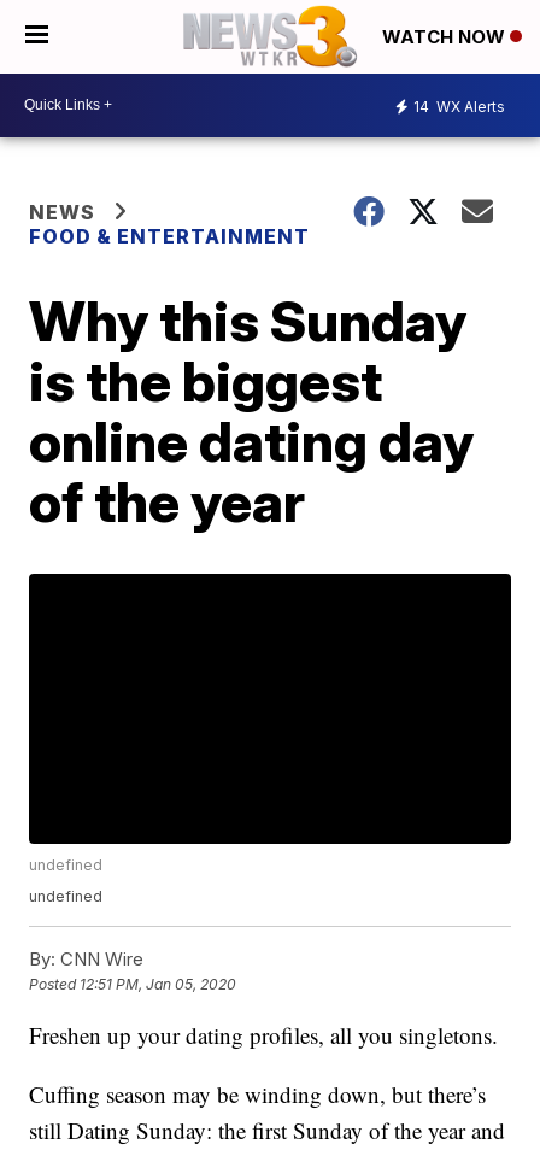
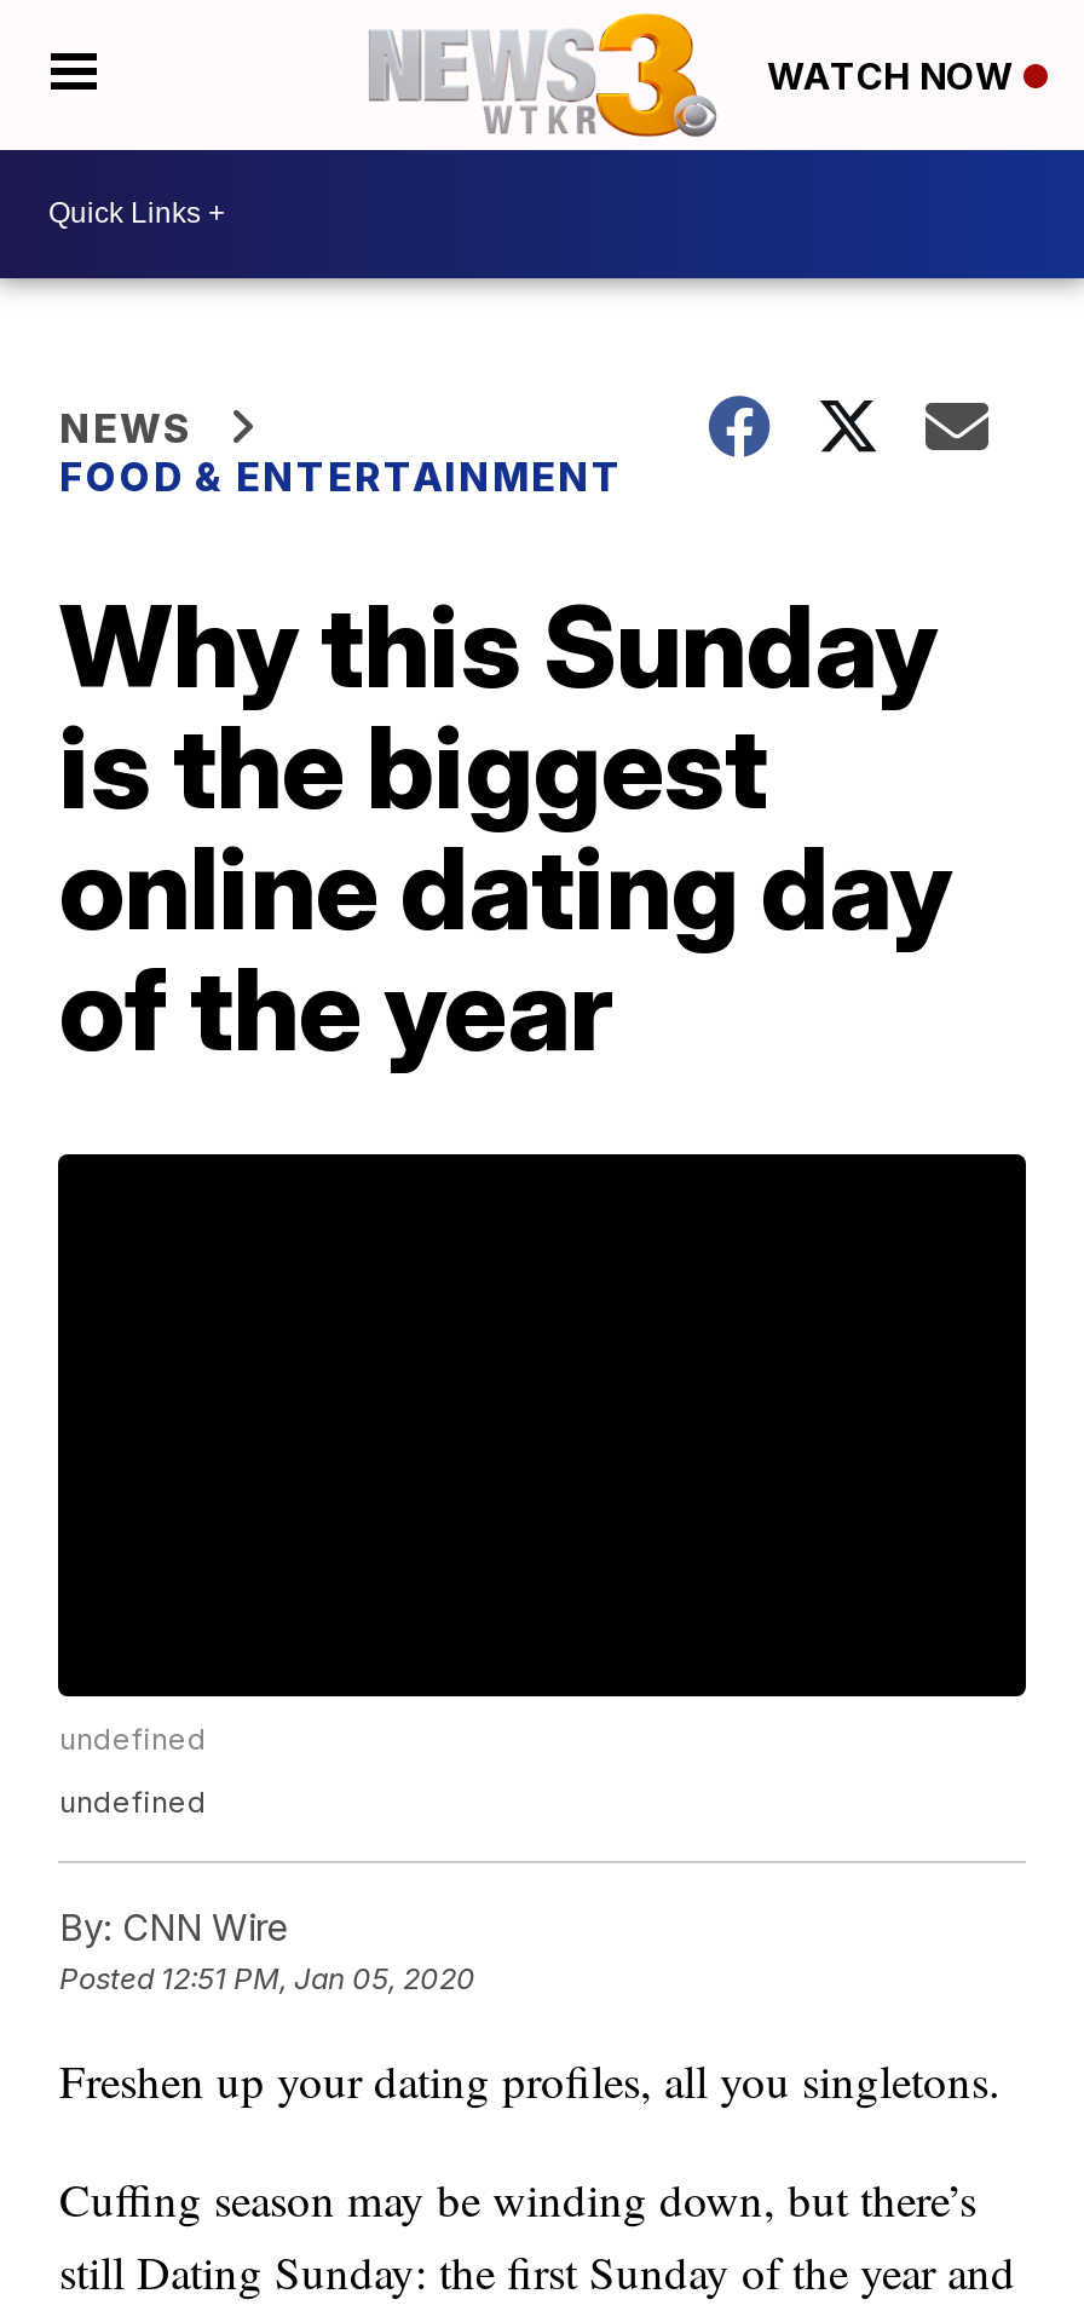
- 14 WX Alerts
